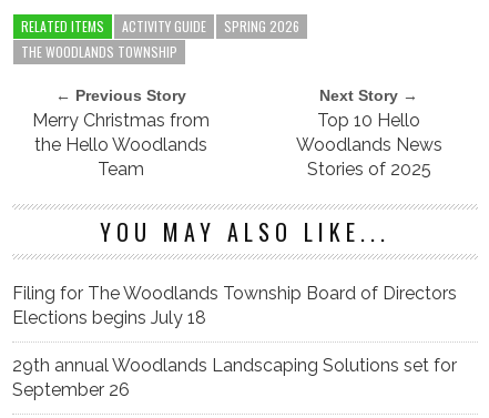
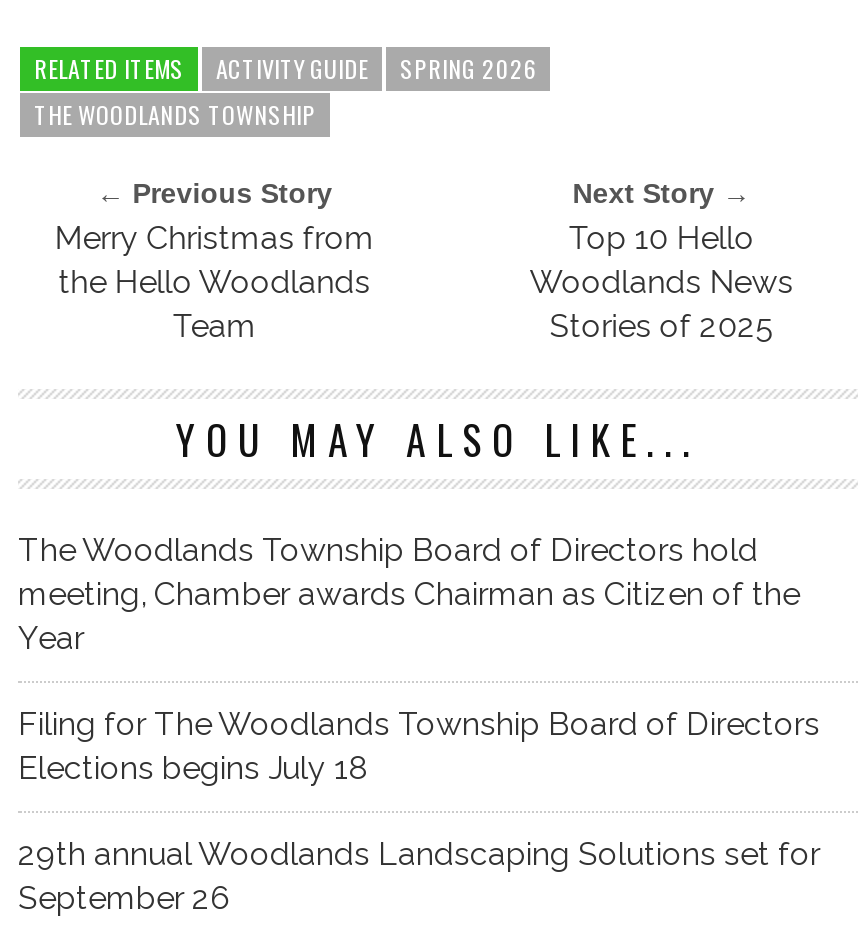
+ The Woodlands Township Board of Directors hold
+ meeting, Chamber awards Chairman as Citizen of the
+ Year
